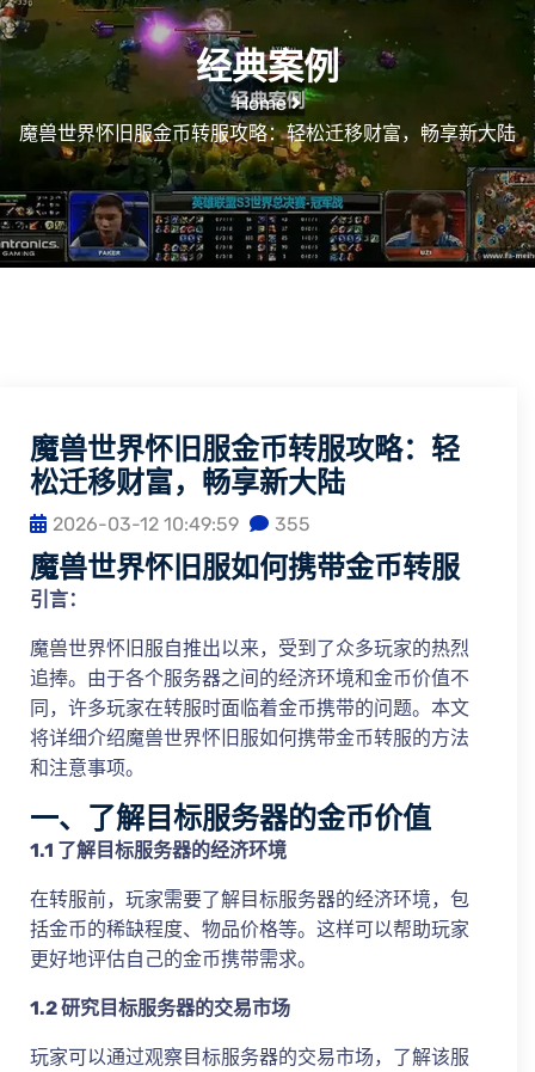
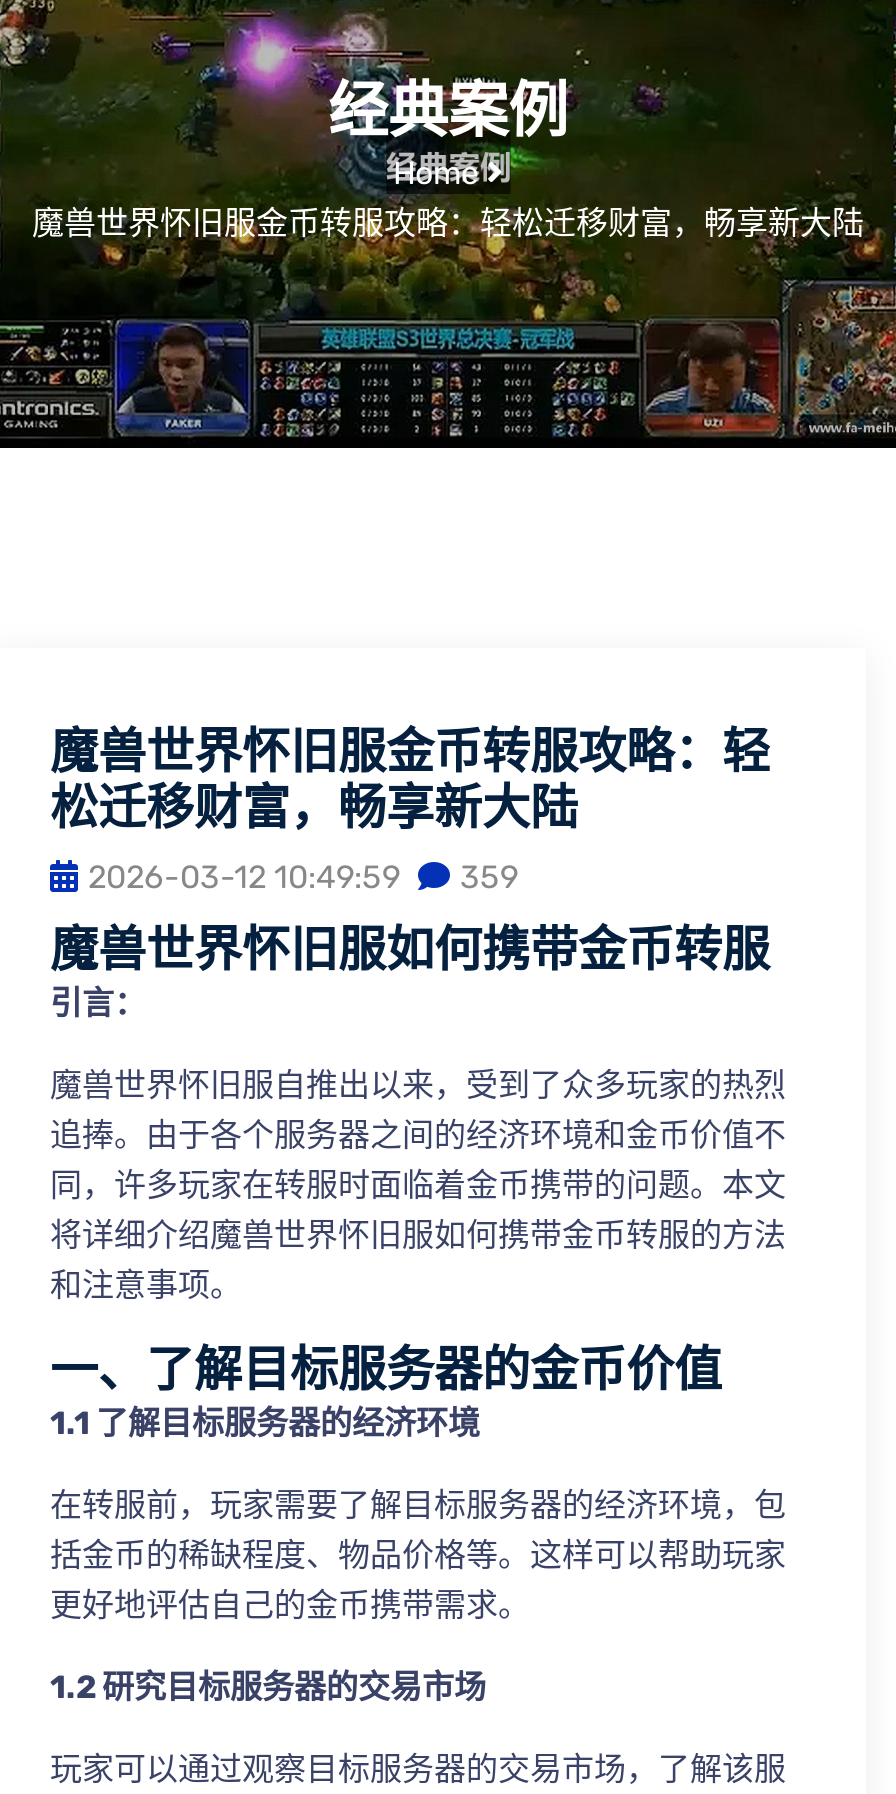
- 2026-03-12 10:49:59 355
+ 2026-03-12 10:49:59 359
